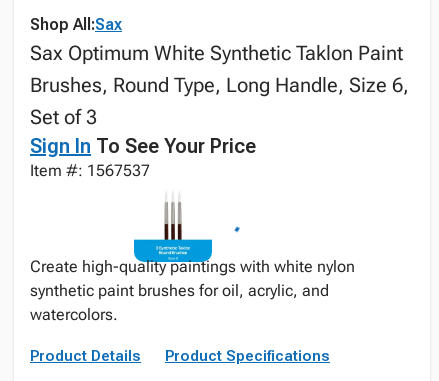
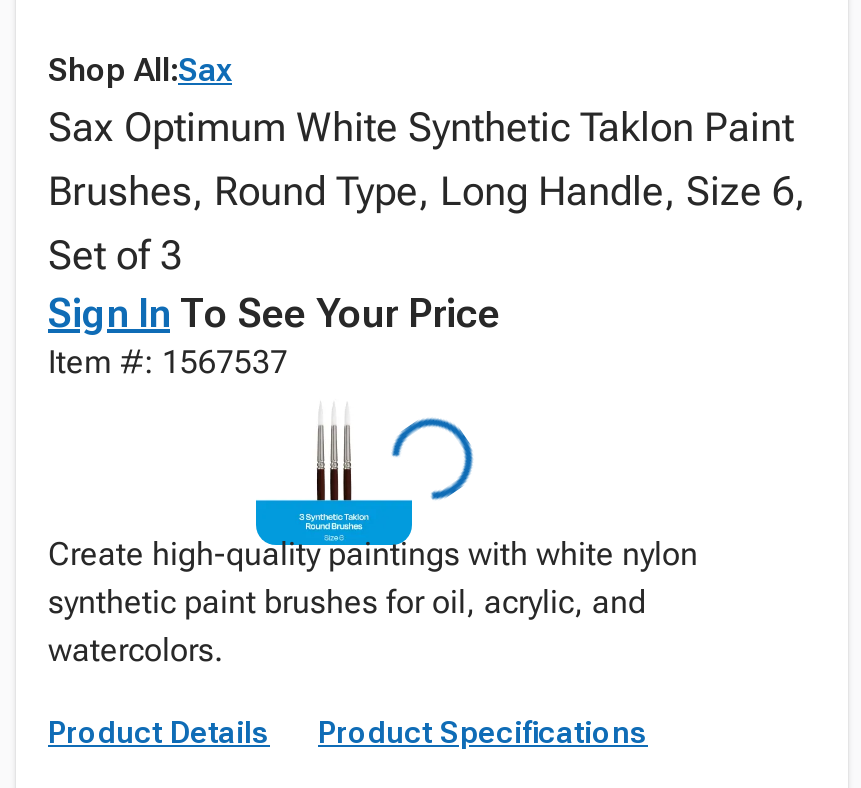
+ [image]
